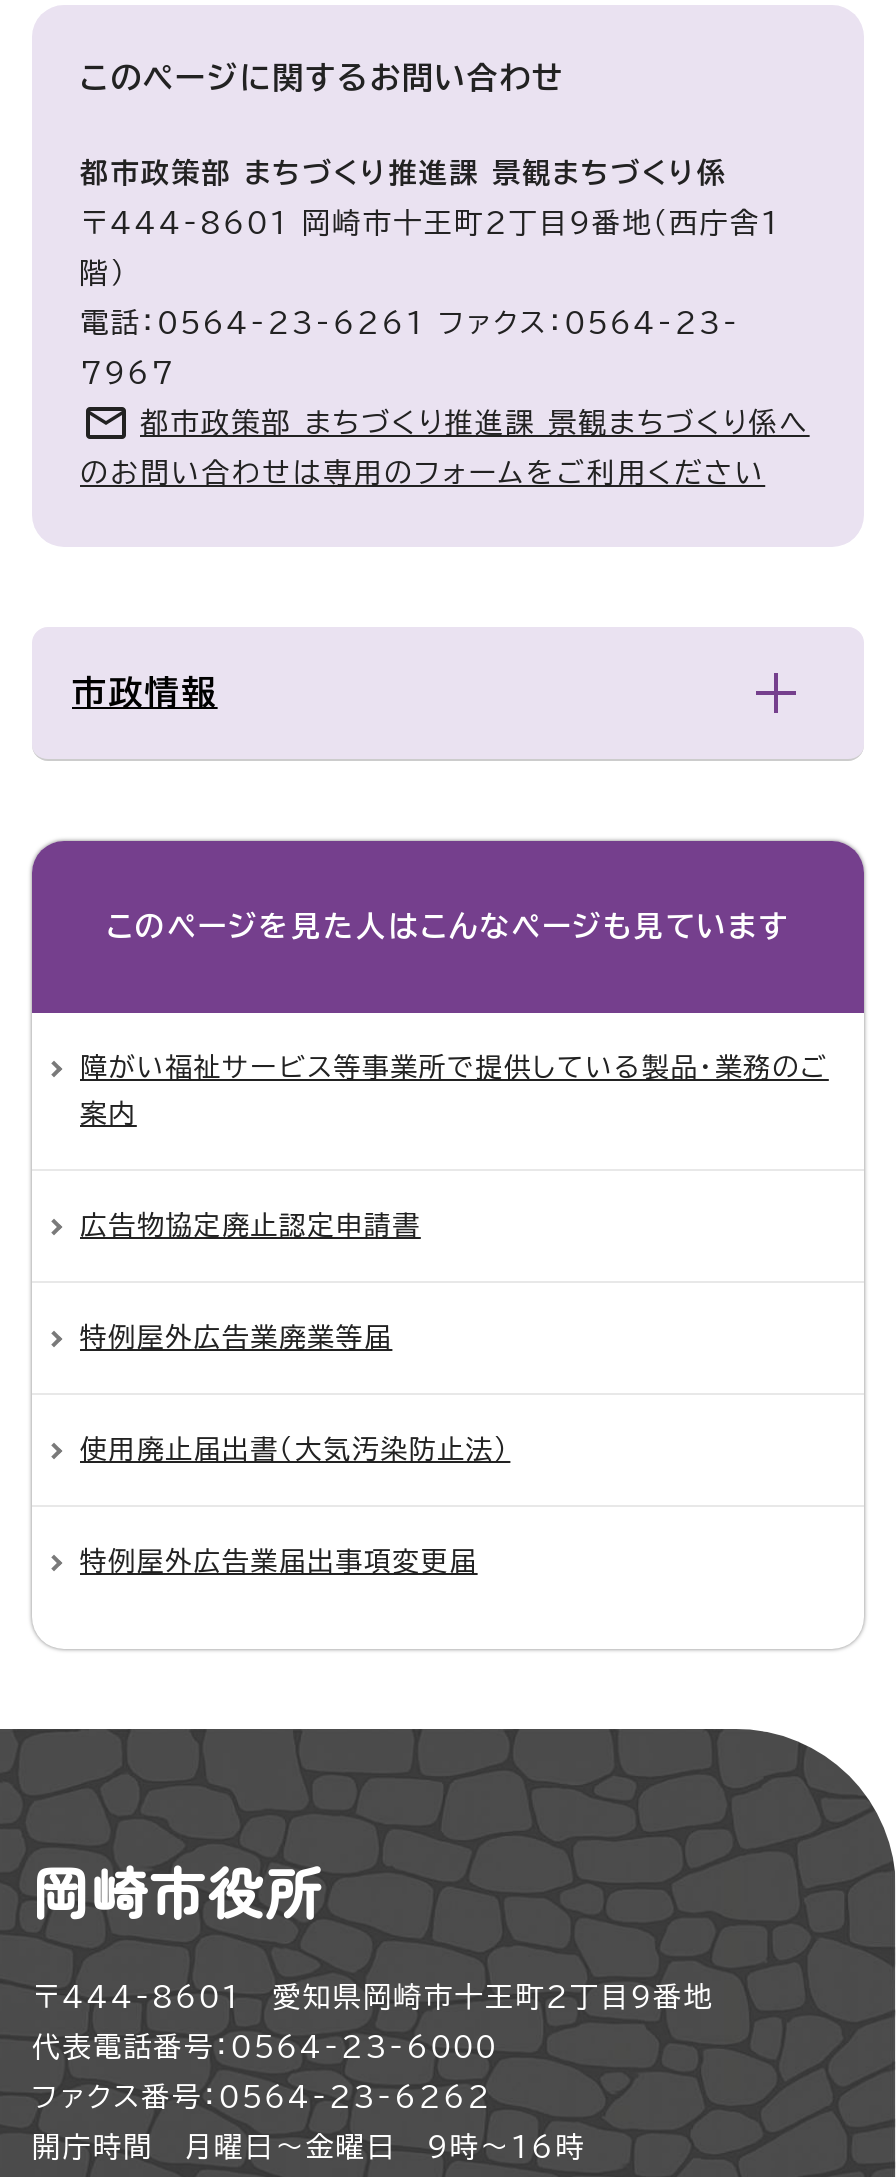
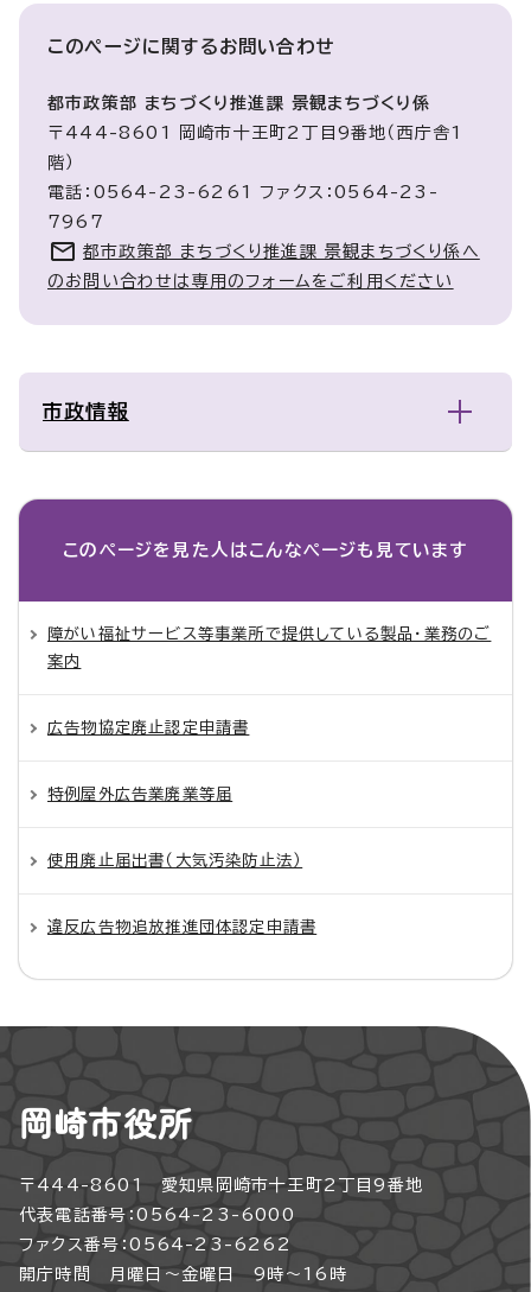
- 特例屋外広告業届出事項変更届
+ 違反広告物追放推進団体認定申請書
